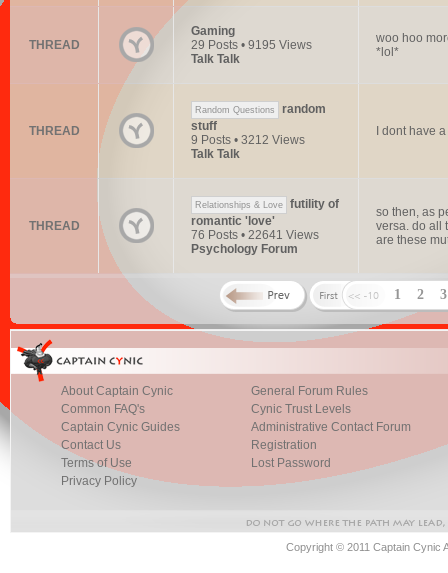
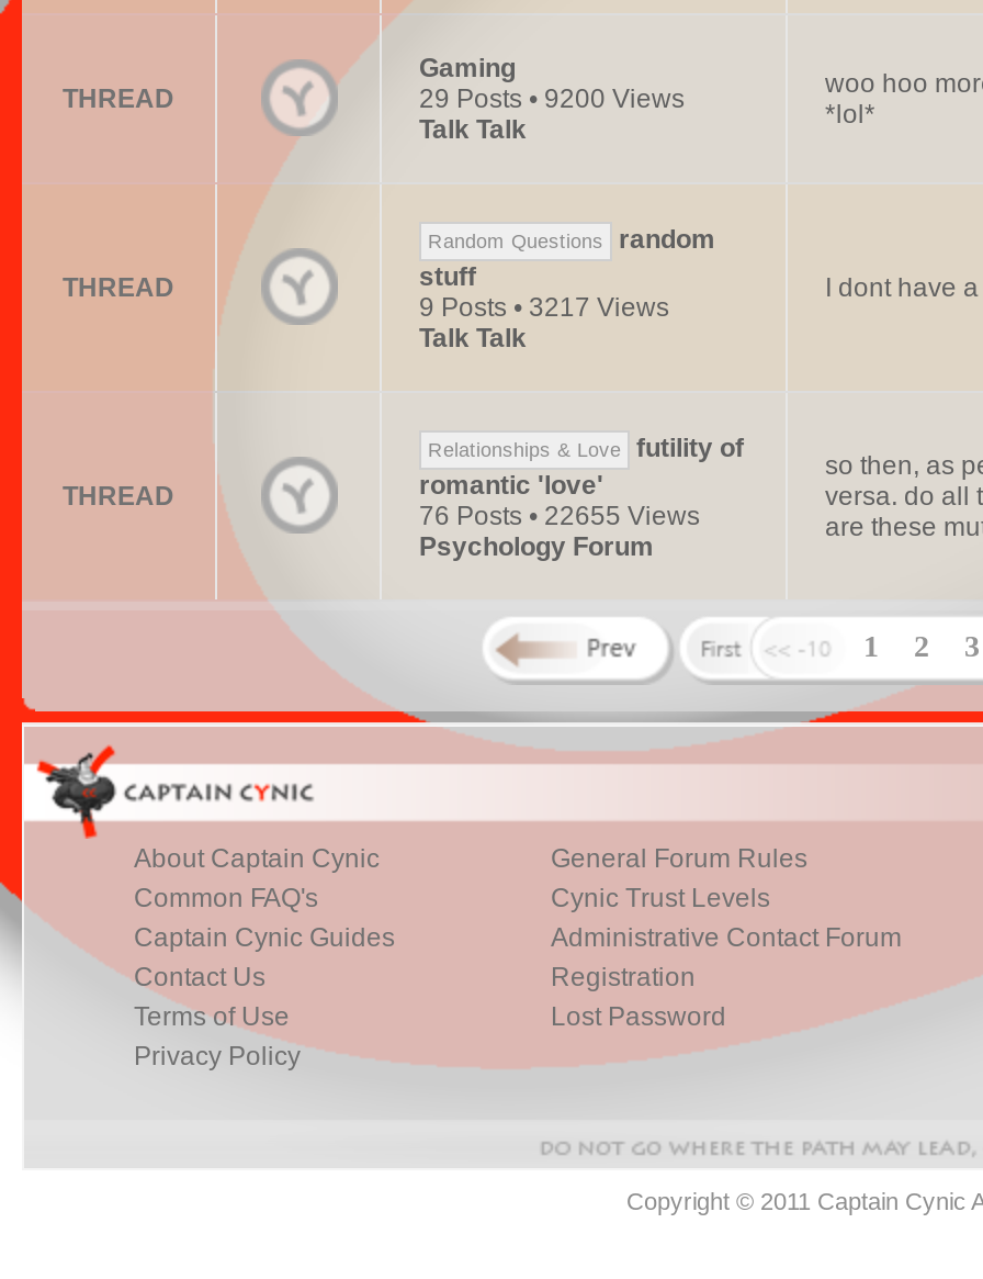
- 29 Posts • 9195 Views
+ 29 Posts • 9200 Views

- 9 Posts • 3212 Views
+ 9 Posts • 3217 Views

- 76 Posts • 22641 Views
+ 76 Posts • 22655 Views
